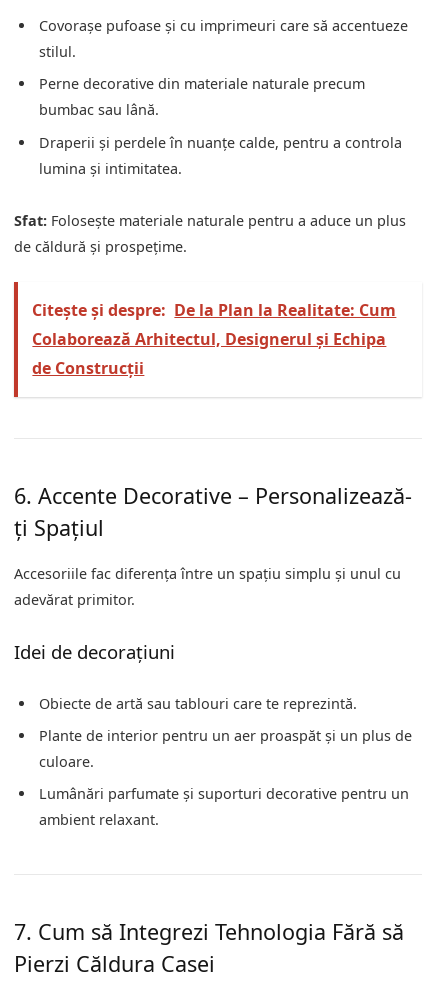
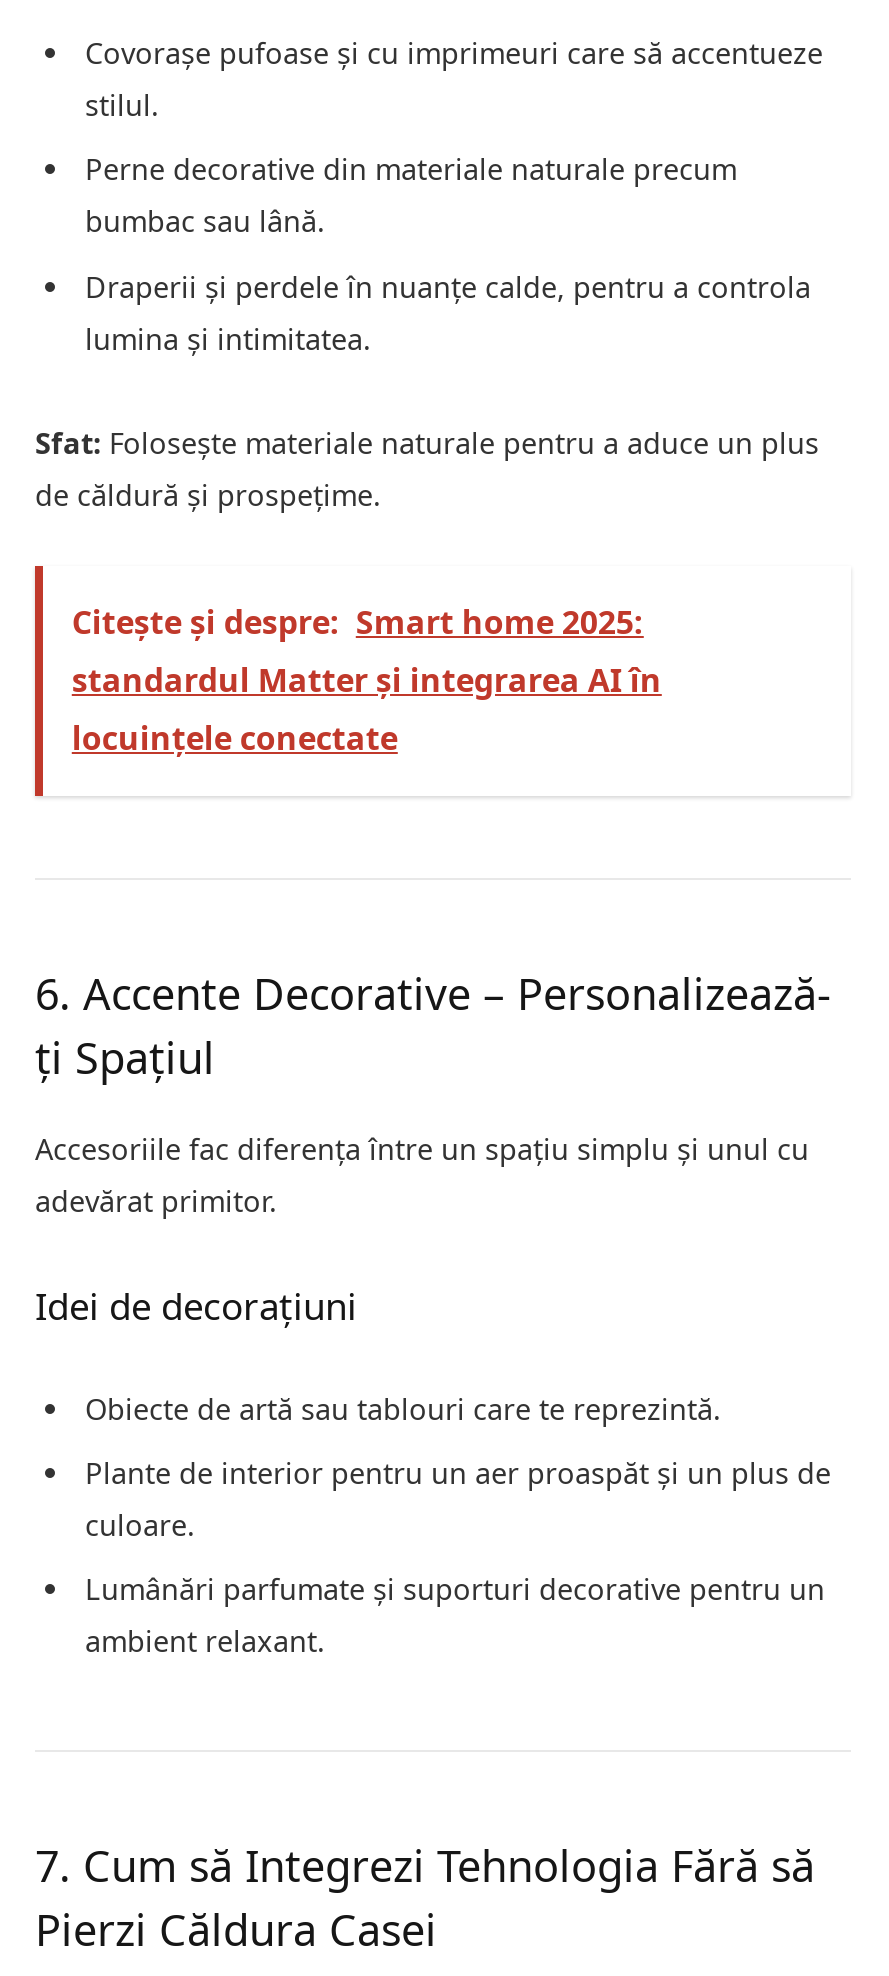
- Citește și despre: De la Plan la Realitate: Cum
- Colaborează Arhitectul, Designerul și Echipa
- de Construcții
+ Citește și despre: Smart home 2025:
+ standardul Matter și integrarea AI în
+ locuinţele conectate
